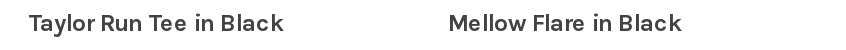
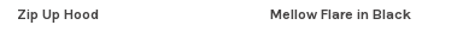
- Taylor Run Tee in Black
+ Zip Up Hood
